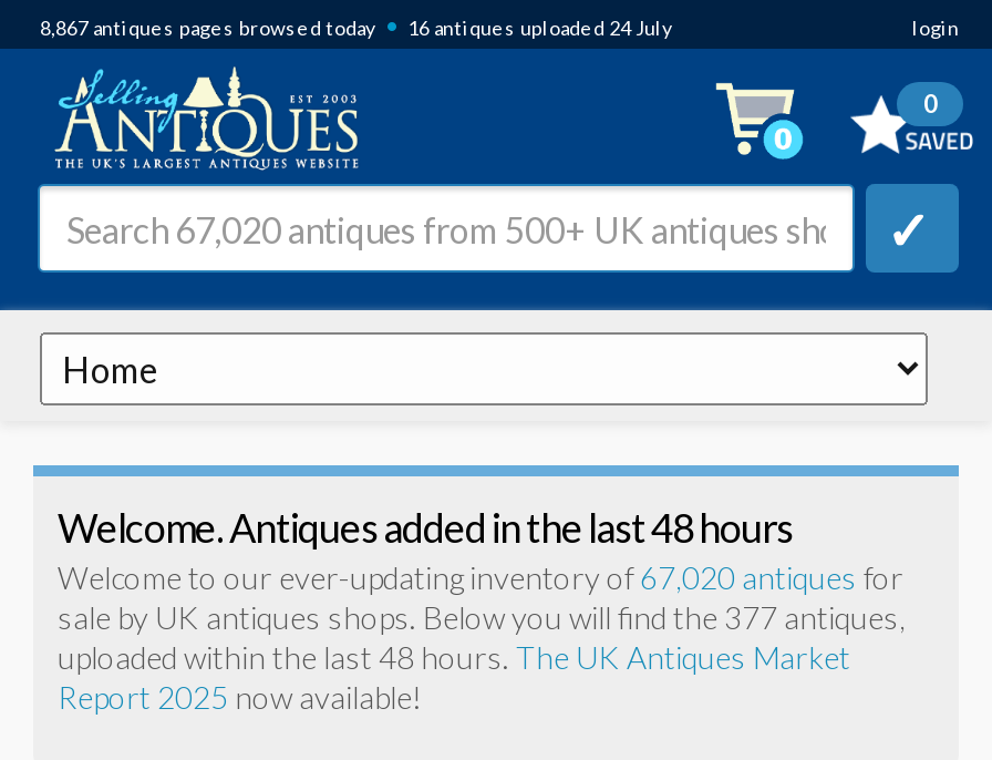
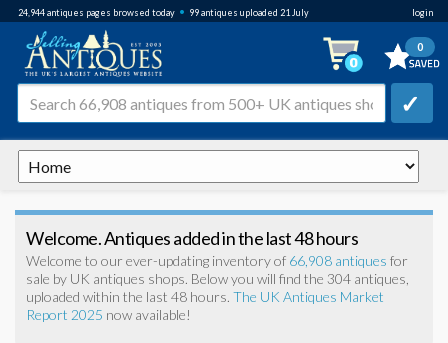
- 8,867antiques pages browsedtoday • 16 antiques uploaded 24 July
+ 24,944antiques pages browsedtoday • 99 antiques uploaded 21 July

- Welcome to our ever-updating inventory of 67,020 antiques for
+ Welcome to our ever-updating inventory of 66,908 antiques for

- sale by UK antiques shops. Below you will find the 377 antiques,
+ sale by UK antiques shops. Below you will find the 304 antiques,
